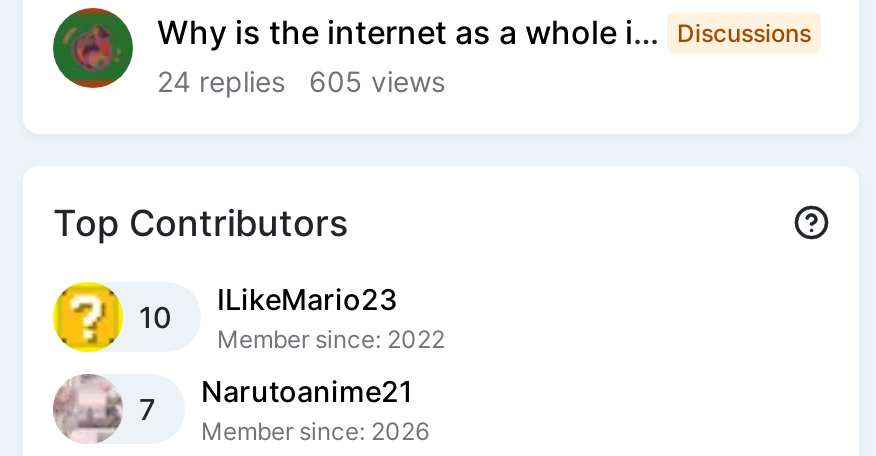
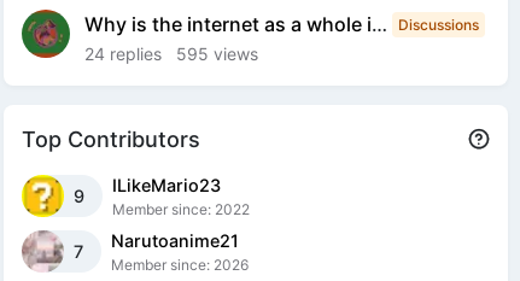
- 24 replies 605 views
+ 24 replies 595 views

- 10
+ 9
